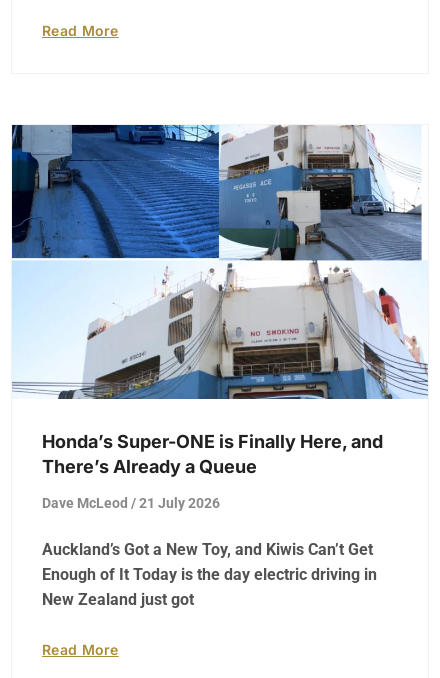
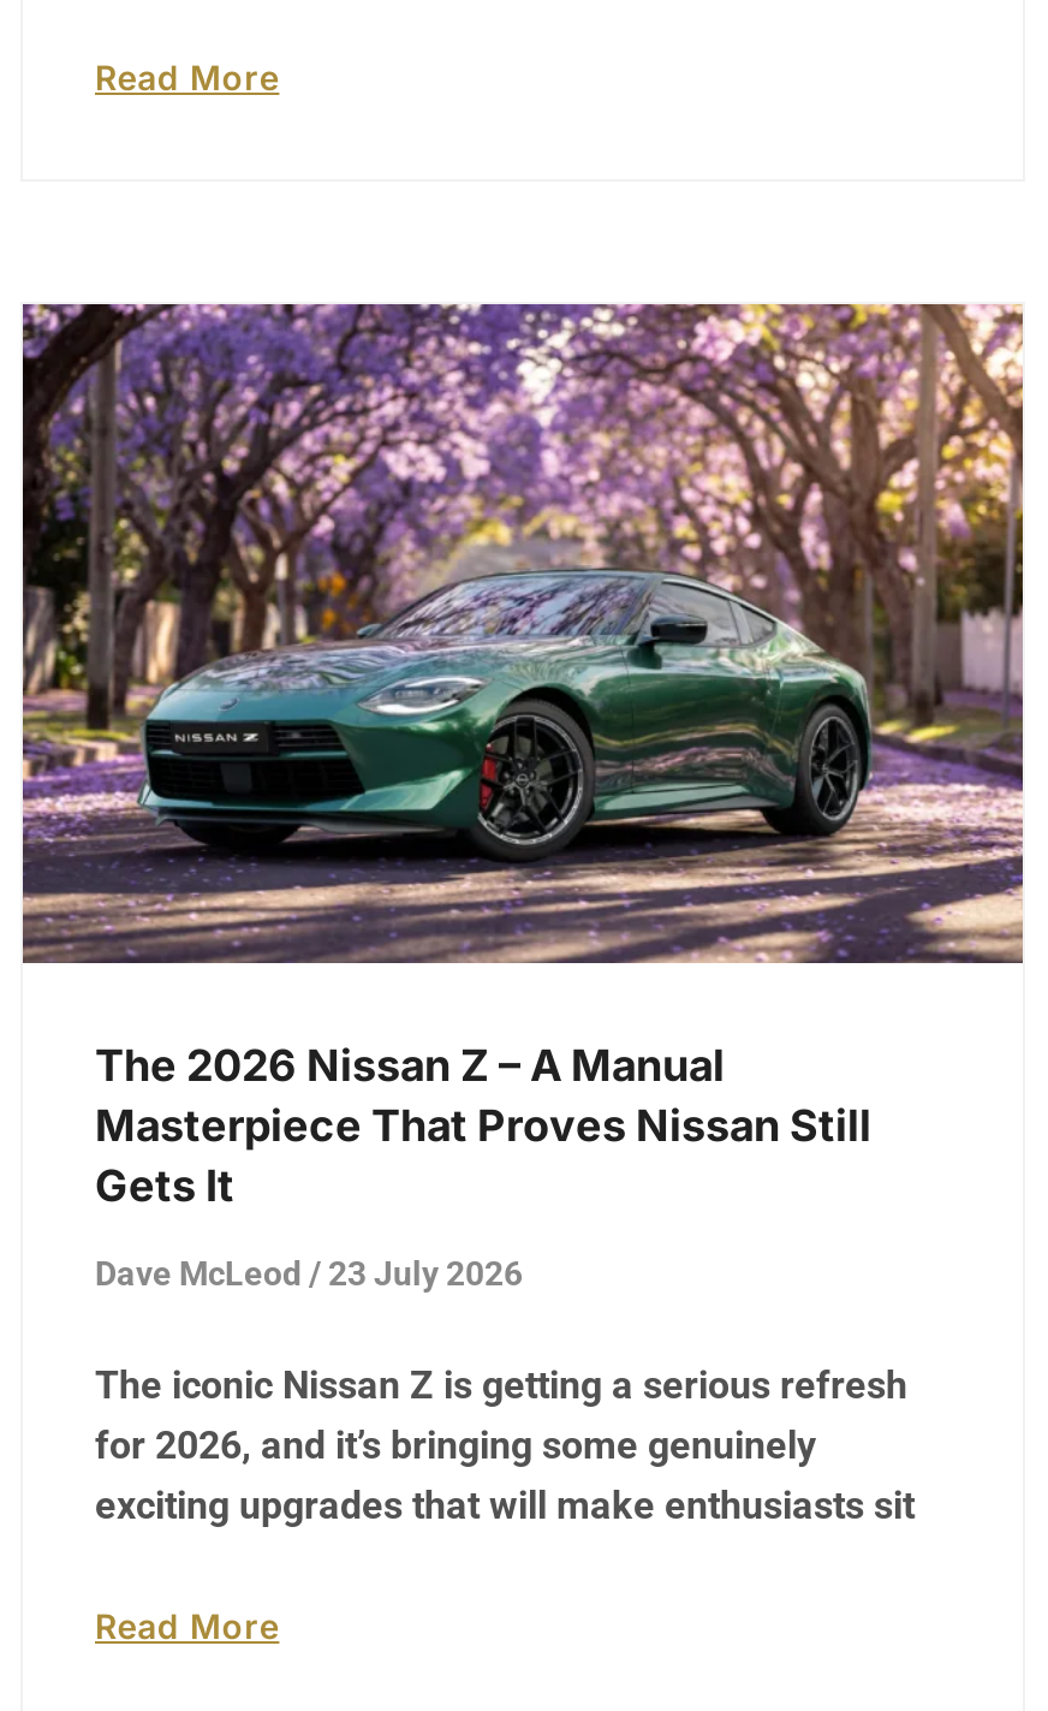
- [image]
- Honda’s Super-ONE is Finally Here, and
- There’s Already a Queue
+ [image]
+ The 2026 Nissan Z – A Manual
+ Masterpiece That Proves Nissan Still
+ Gets It

- Dave McLeod 21 July 2026
+ Dave McLeod 23 July 2026

- Auckland’s Got a New Toy, and Kiwis Can’t Get
- Enough of It Today is the day electric driving in
- New Zealand just got
+ The iconic Nissan Z is getting a serious refresh
+ for 2026, and it’s bringing some genuinely
+ exciting upgrades that will make enthusiasts sit
